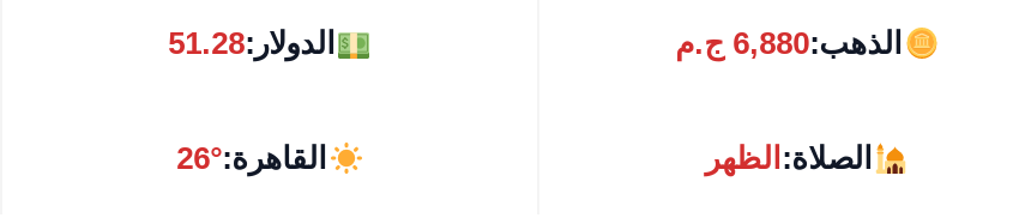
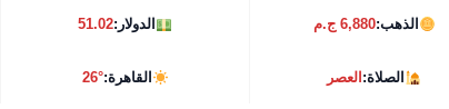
- الدولار:51.28
+ الدولار:51.02

- الصلاة:الظهر
+ الصلاة:العصر
